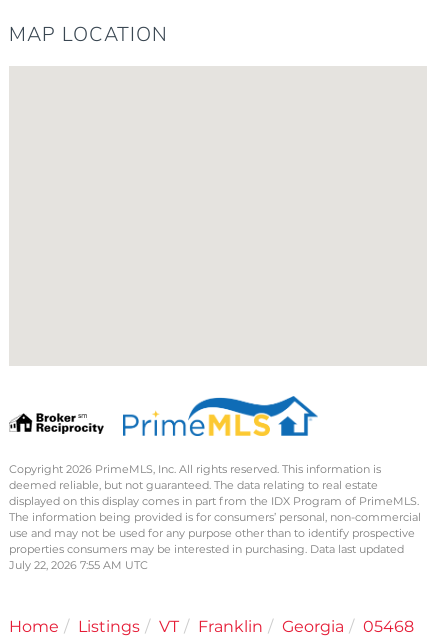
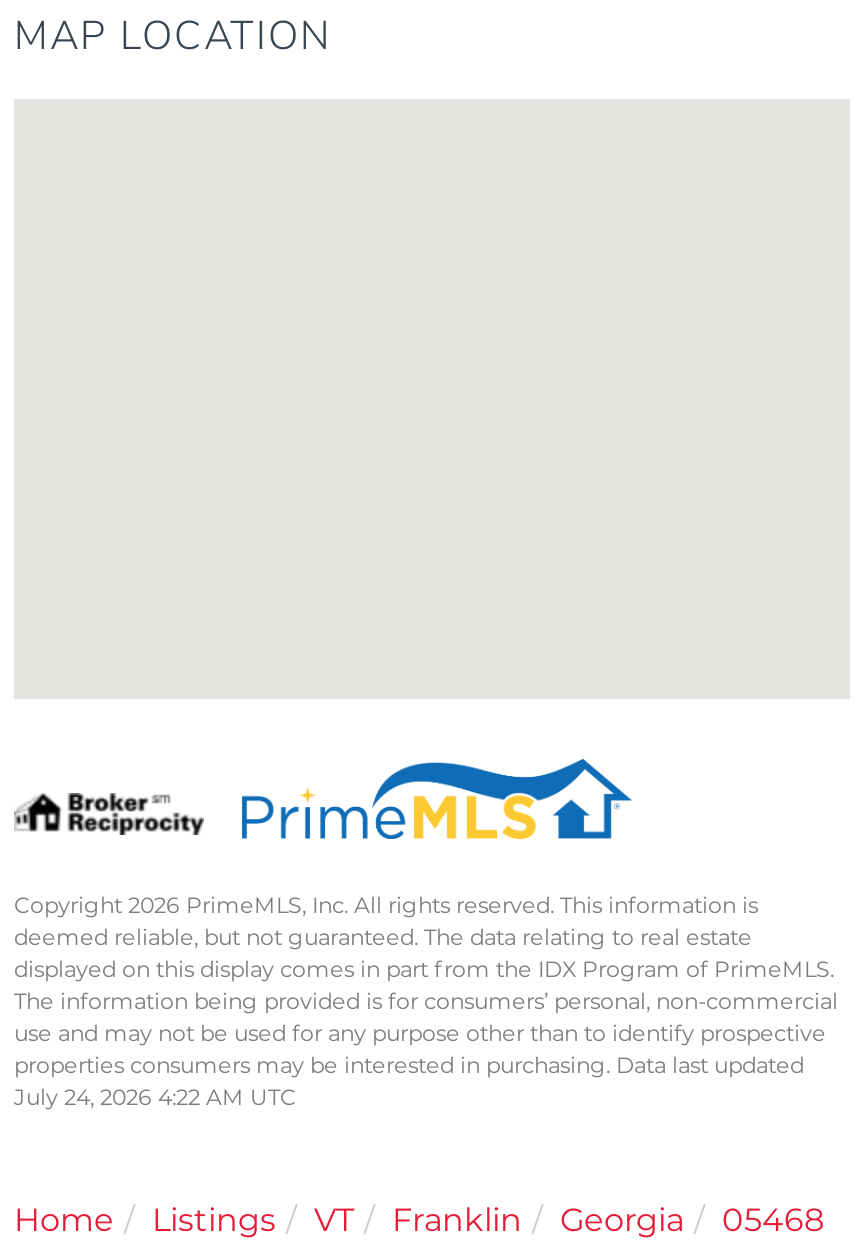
- July 22, 2026 7:55 AM UTC
+ July 24, 2026 4:22 AM UTC
